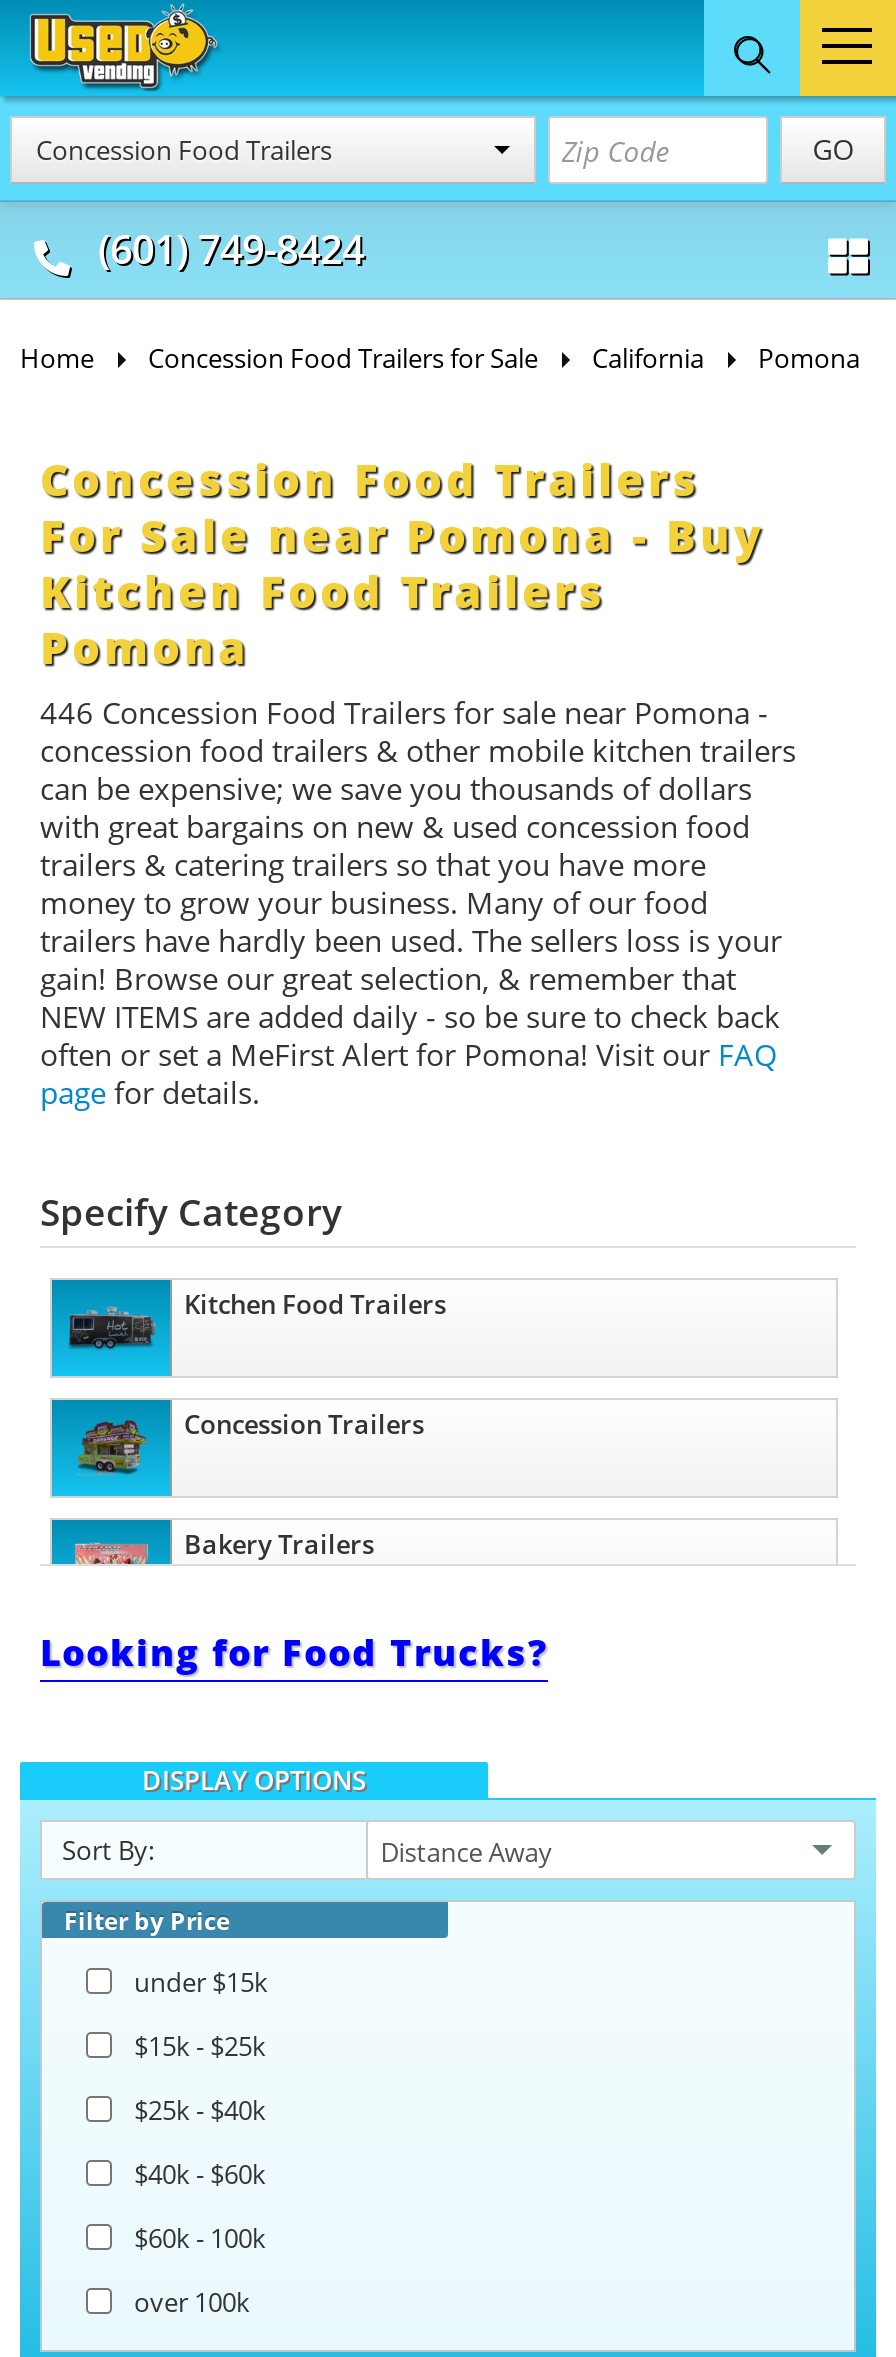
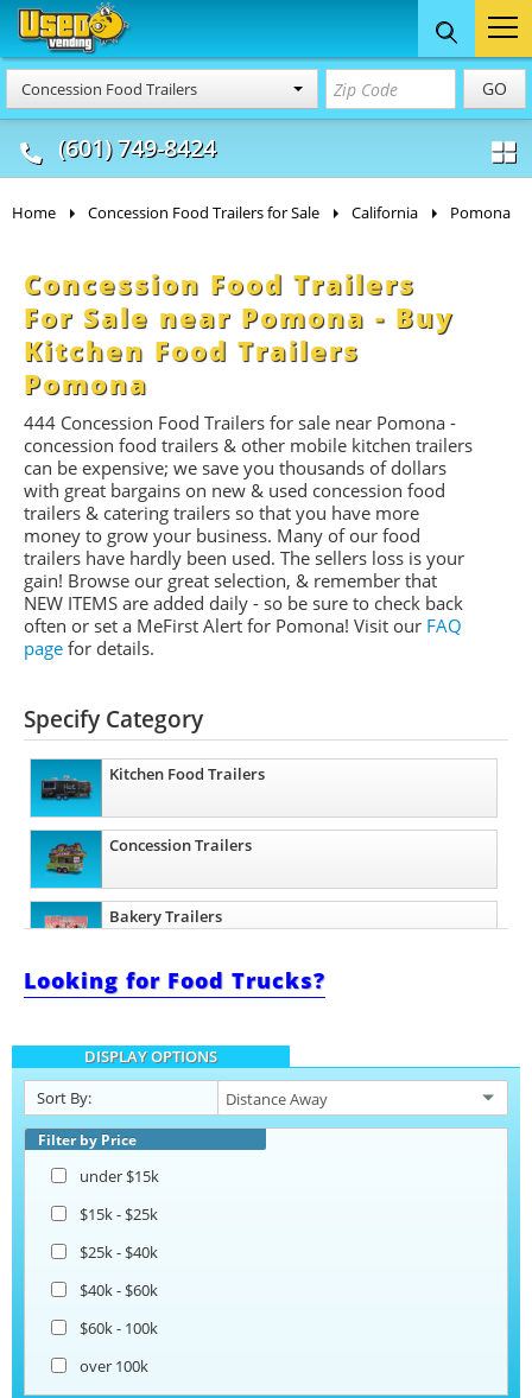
- 446 Concession Food Trailers for sale near Pomona -
+ 444 Concession Food Trailers for sale near Pomona -
